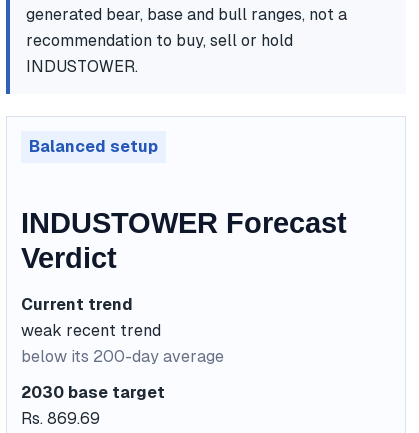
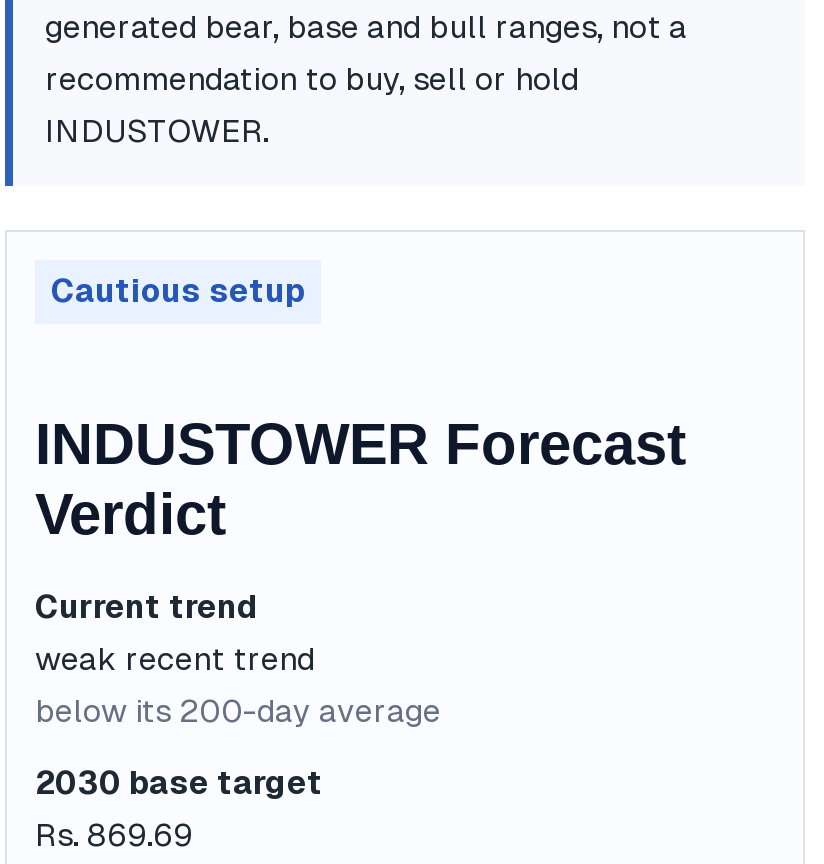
- Balanced setup
+ Cautious setup
